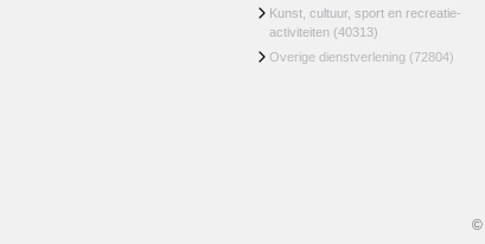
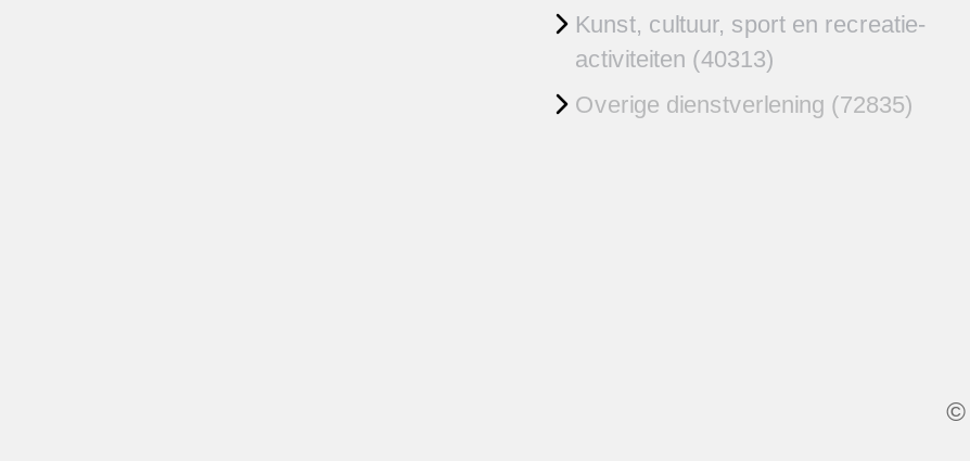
- Overige dienstverlening (72804)
+ Overige dienstverlening (72835)
